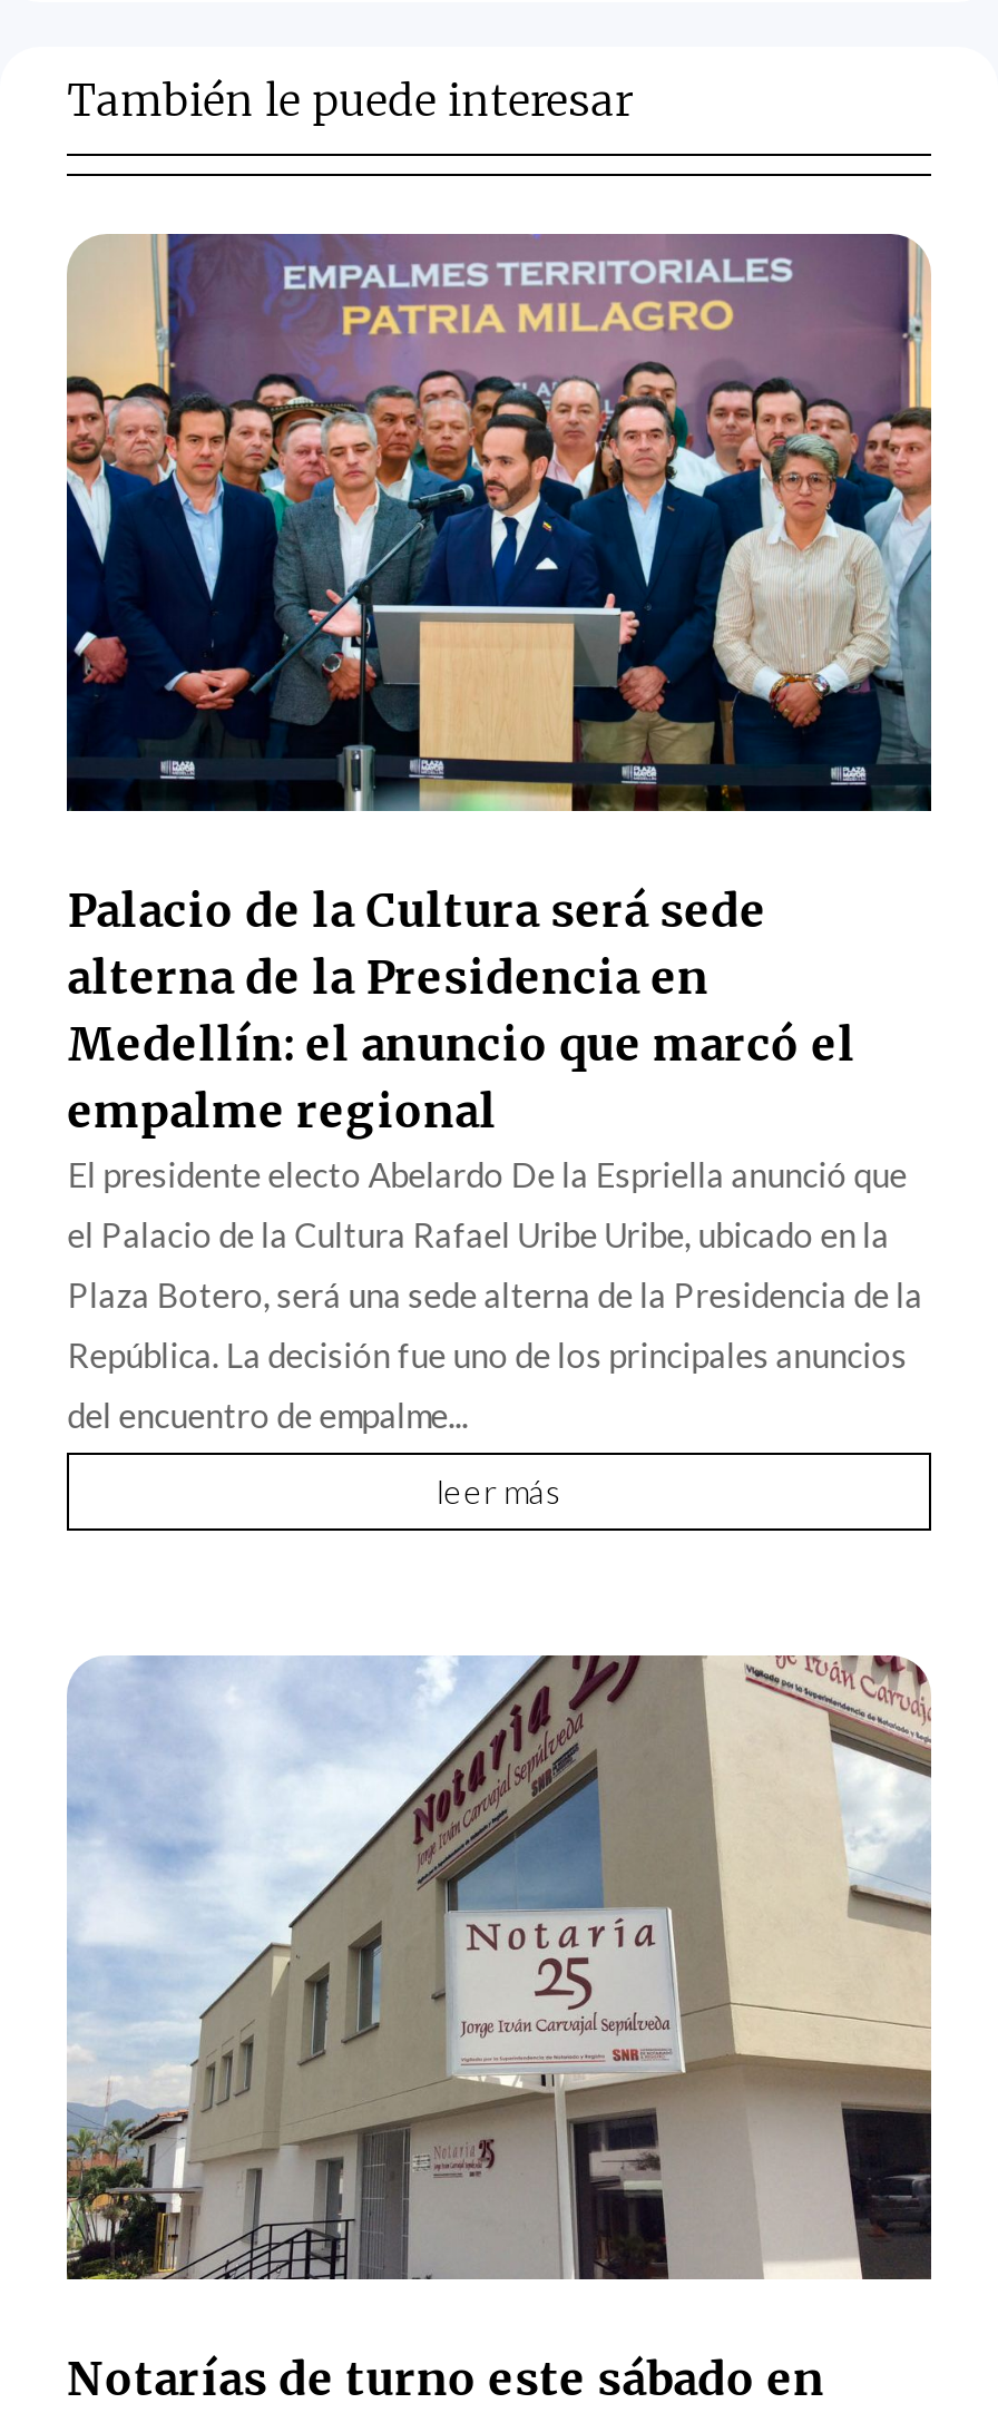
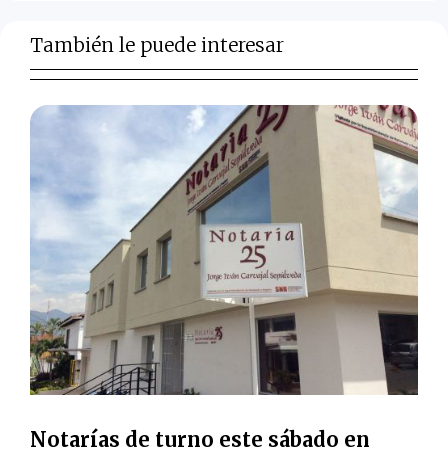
- [image]
- Palacio de la Cultura será sede
- alterna de la Presidencia en
- Medellín: el anuncio que marcó el
- empalme regional
- El presidente electo Abelardo De la Espriella anunció que
- el Palacio de la Cultura Rafael Uribe Uribe, ubicado en la
- Plaza Botero, será una sede alterna de la Presidencia de la
- República. La decisión fue uno de los principales anuncios
- del encuentro de empalme...
- leer más

moved up: [image]
